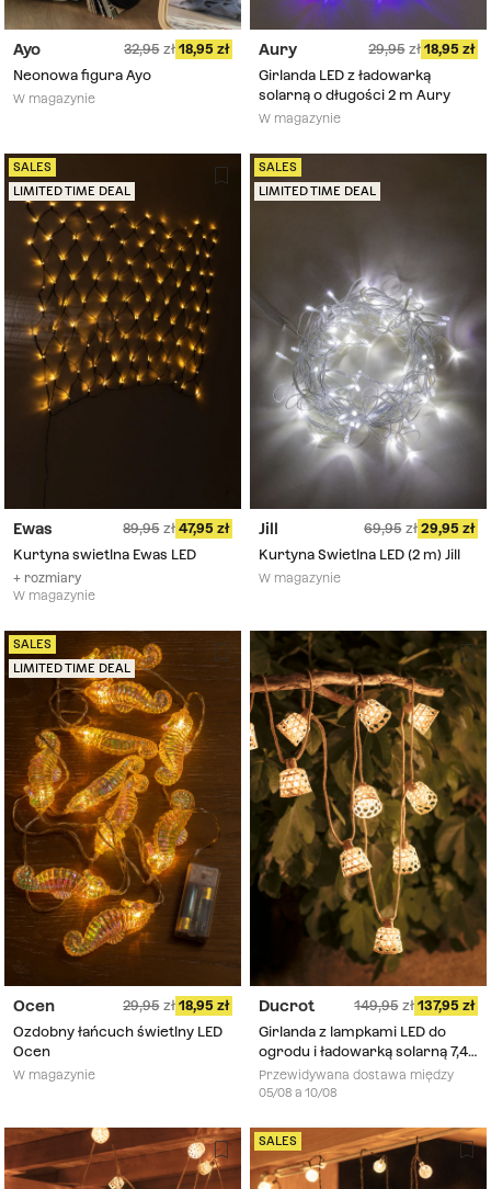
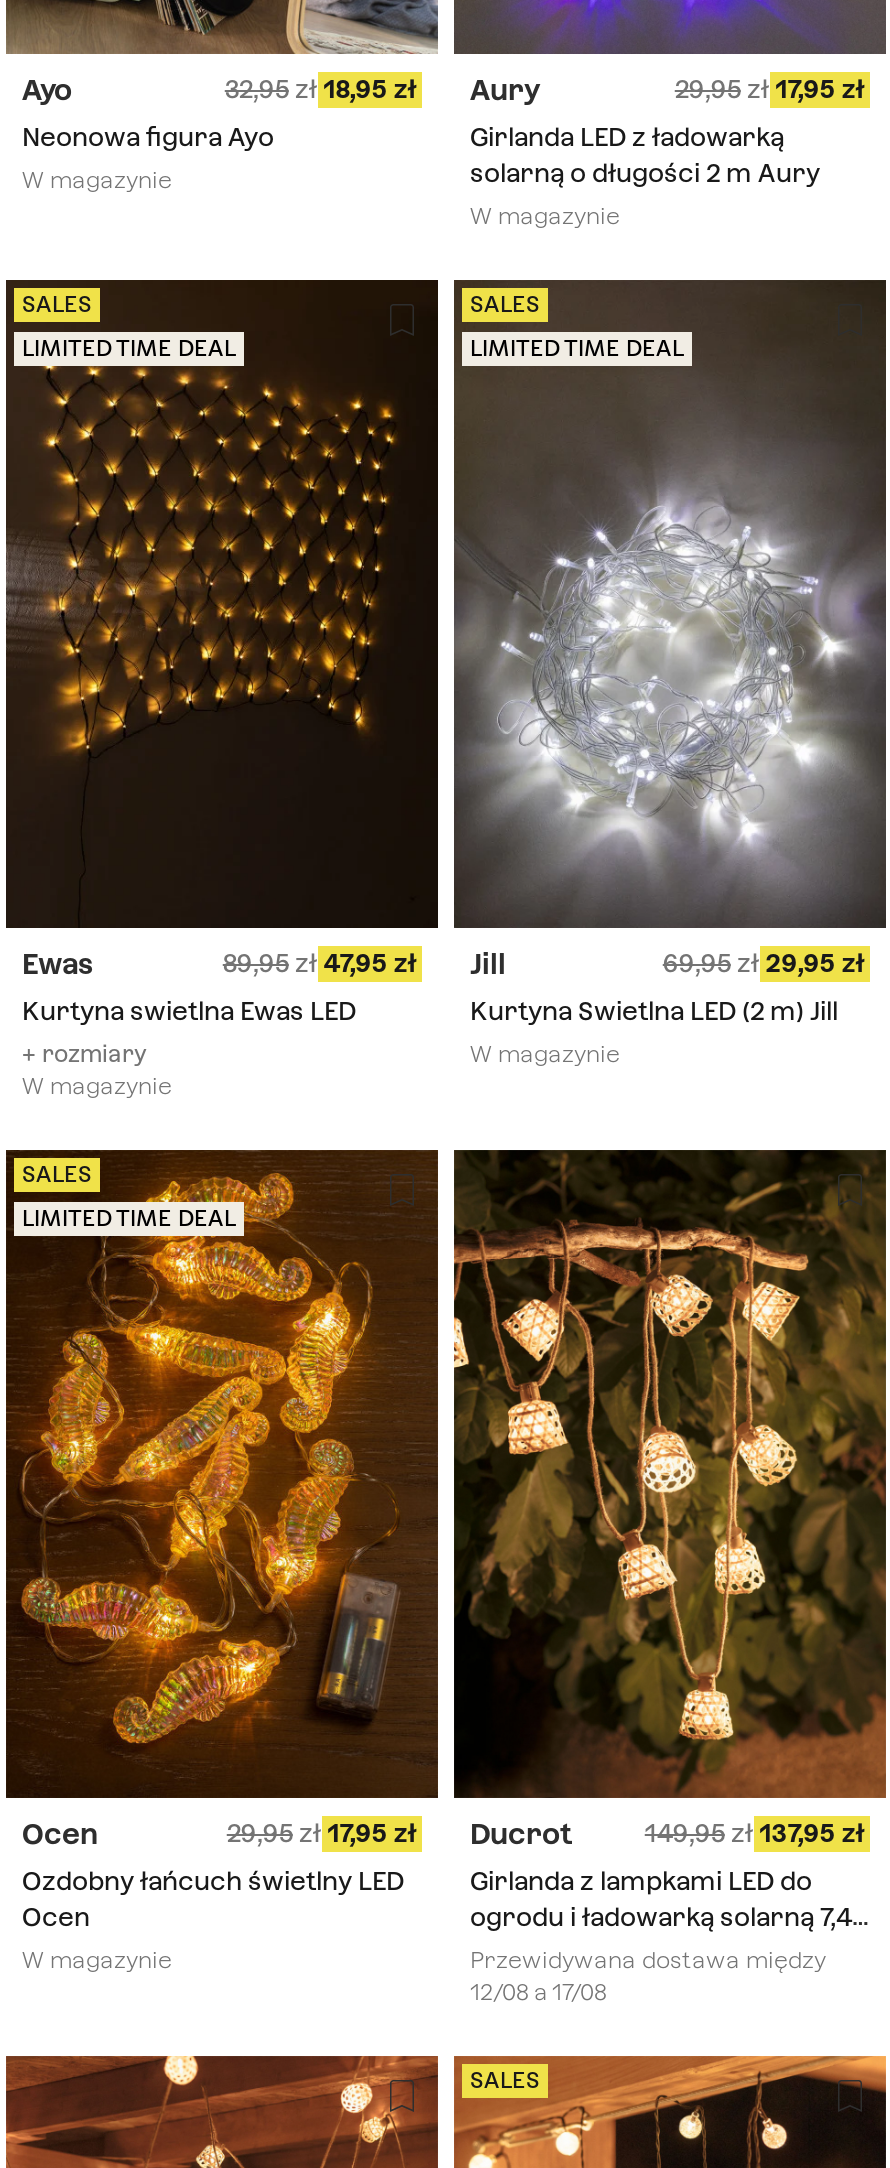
- 29,95 18,95
+ 29,95 17,95

- 29,95 18,95
+ 29,95 17,95

- 05/08 a 10/08
+ 12/08 a 17/08
